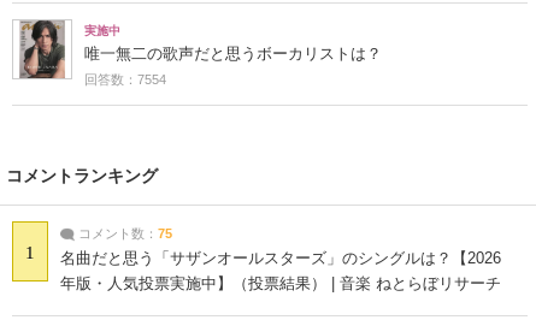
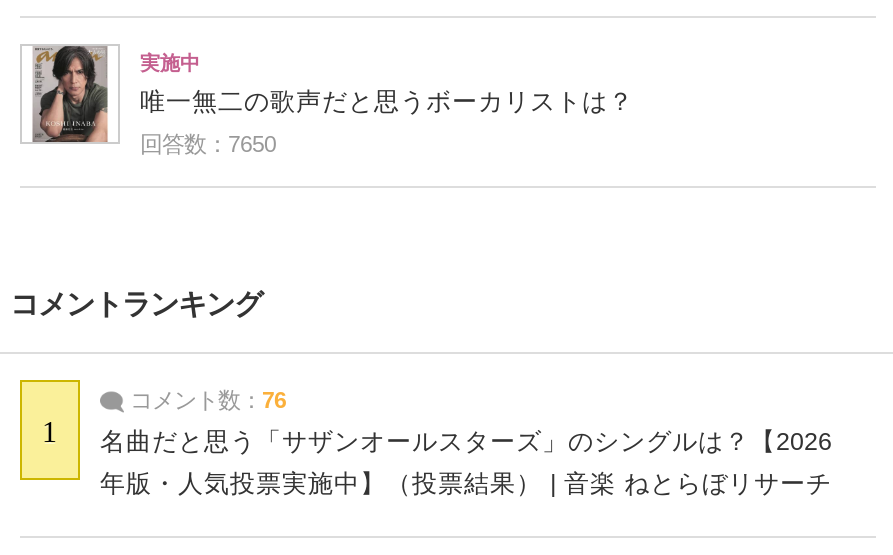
- 回答数：7554
+ 回答数：7650

- コメント数：75
+ コメント数：76
